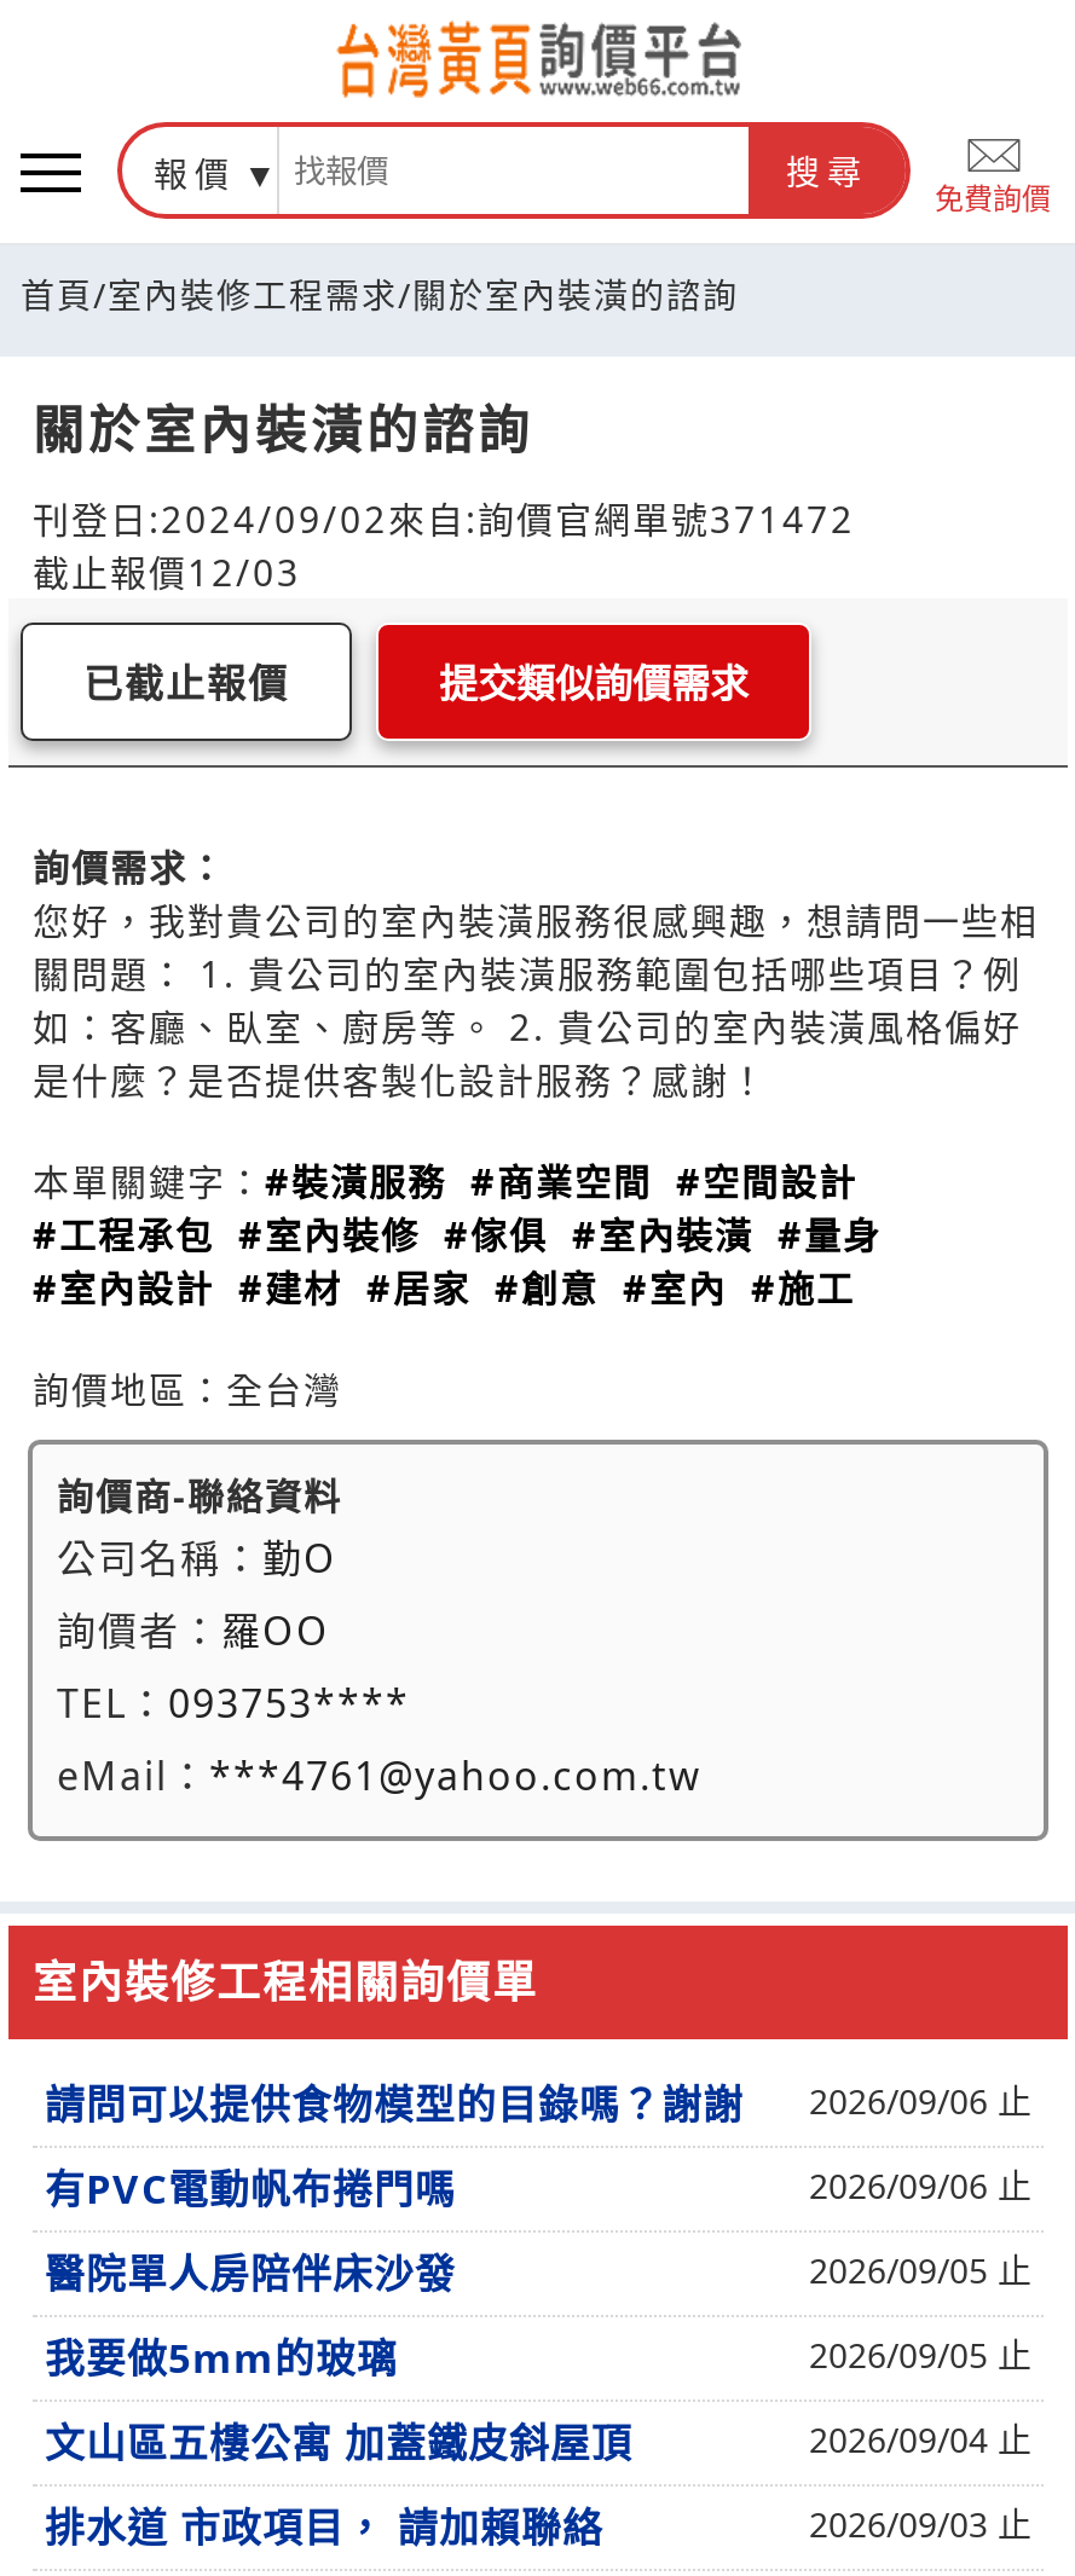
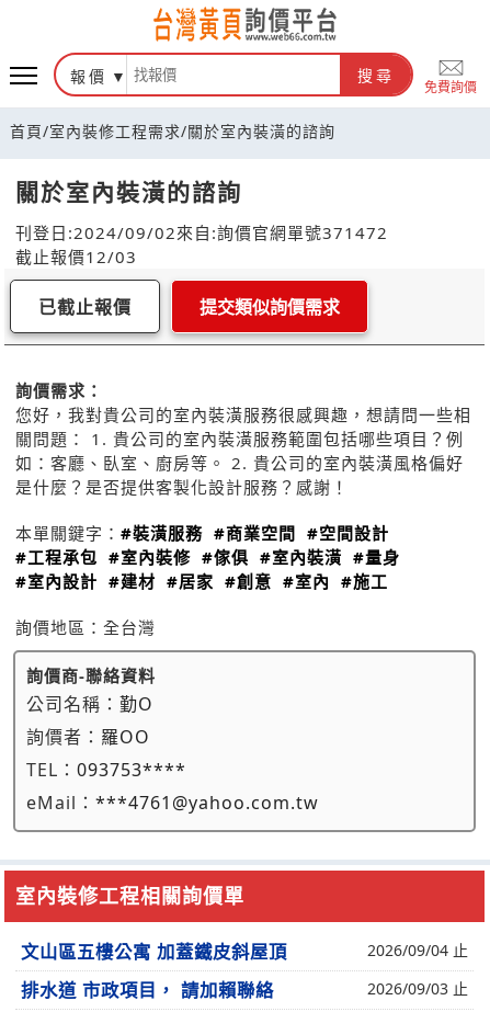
- 請問可以提供食物模型的目錄嗎？謝謝
- 2026/09/06 止
- 有PVC電動帆布捲門嗎
- 2026/09/06 止
- 醫院單人房陪伴床沙發
- 2026/09/05 止
- 我要做5mm的玻璃
- 2026/09/05 止
